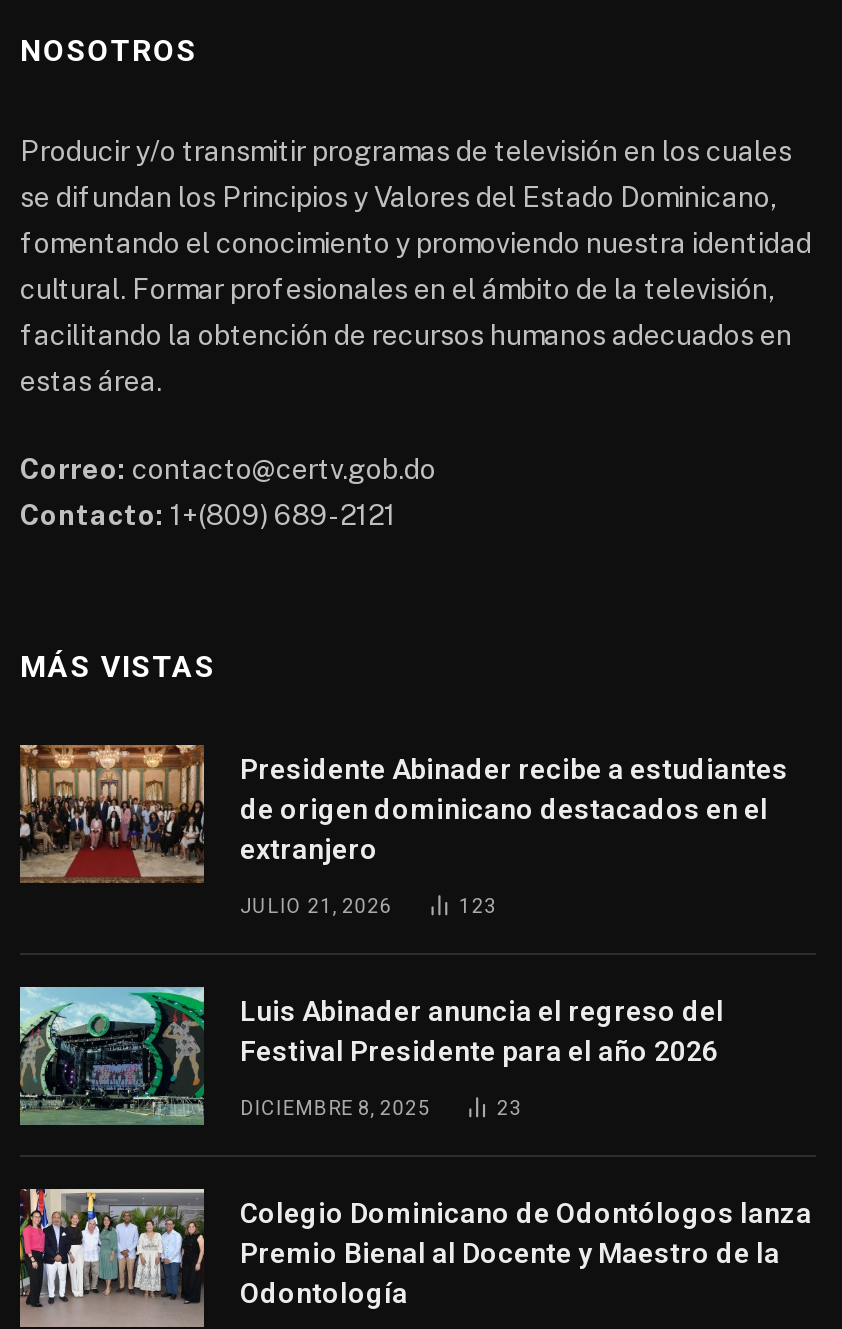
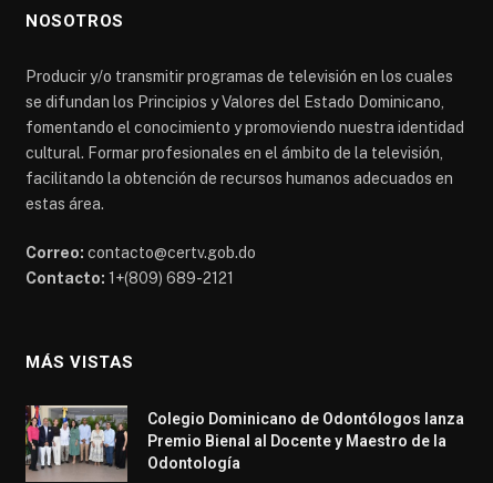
- [image]
- Presidente Abinader recibe a estudiantes
- de origen dominicano destacados en el
- extranjero
- JULIO 21, 2026
- 123
- Luis Abinader anuncia el regreso del
- Festival Presidente para el año 2026
- DICIEMBRE 8, 2025
- 23

- [image]
